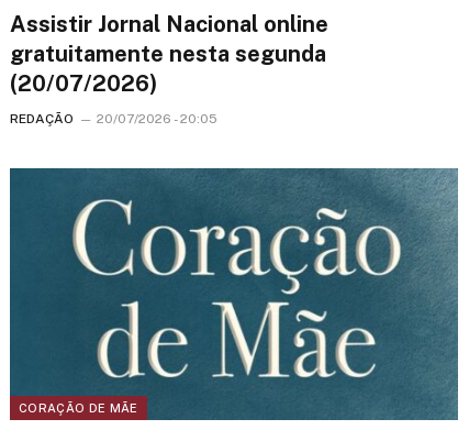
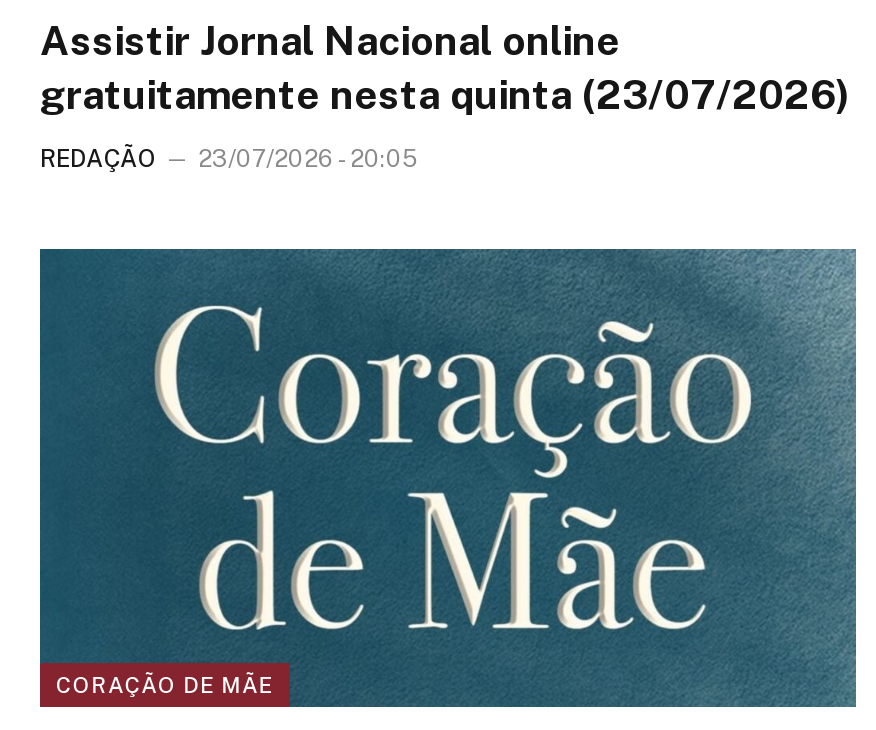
- gratuitamente nesta segunda
- (20/07/2026)
+ gratuitamente nesta quinta (23/07/2026)

- REDAÇÃO 20/07/2026 - 20:05
+ REDAÇÃO 23/07/2026 - 20:05
